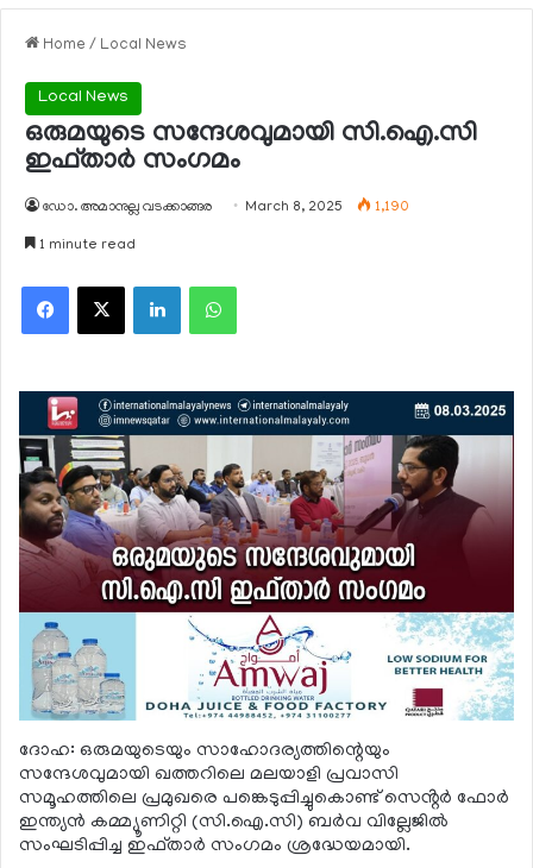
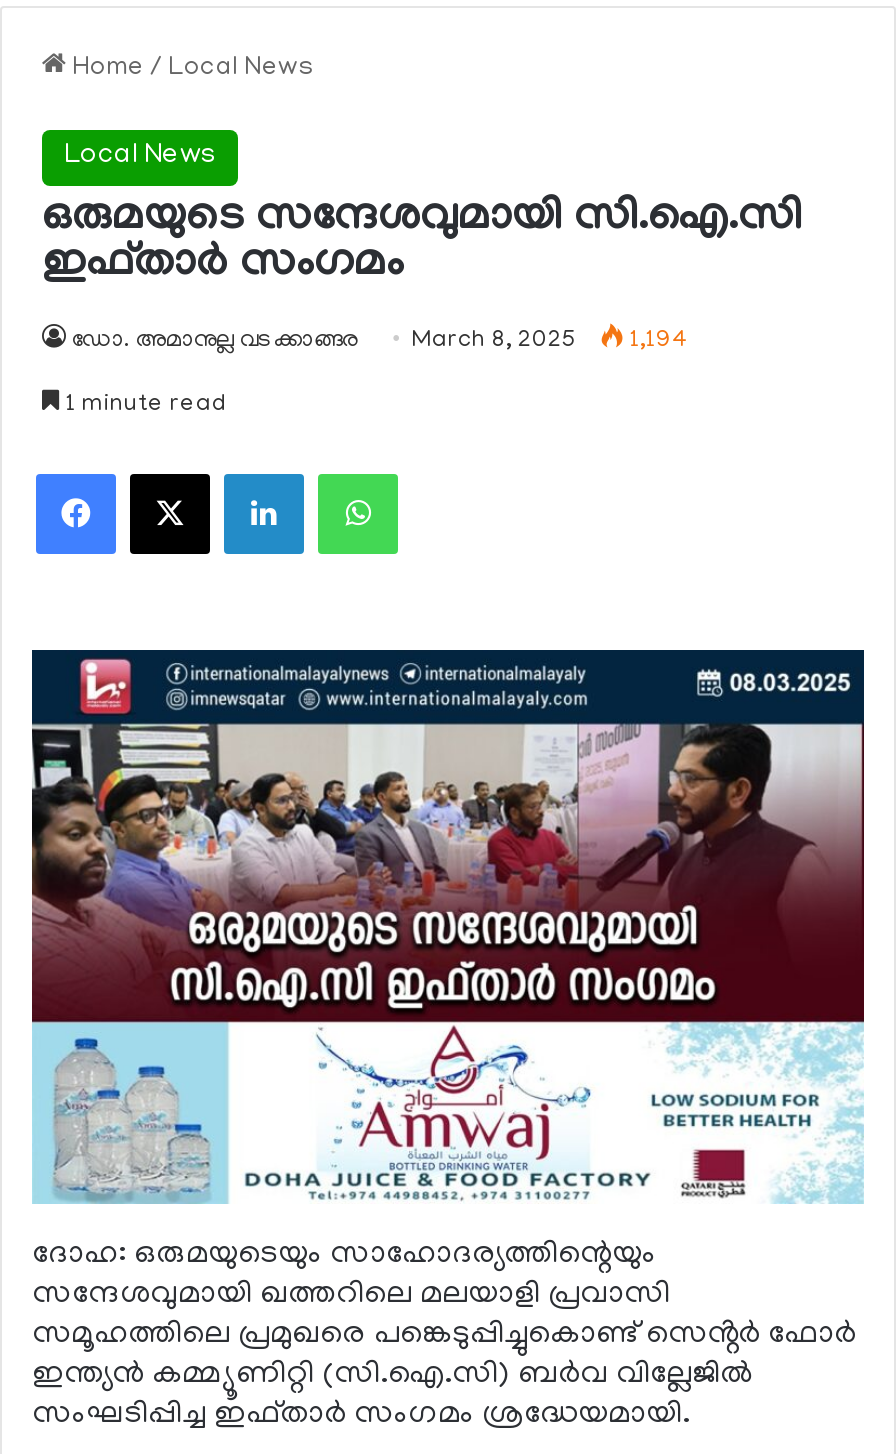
- March 8, 2025 1,190
+ March 8, 2025 1,194
